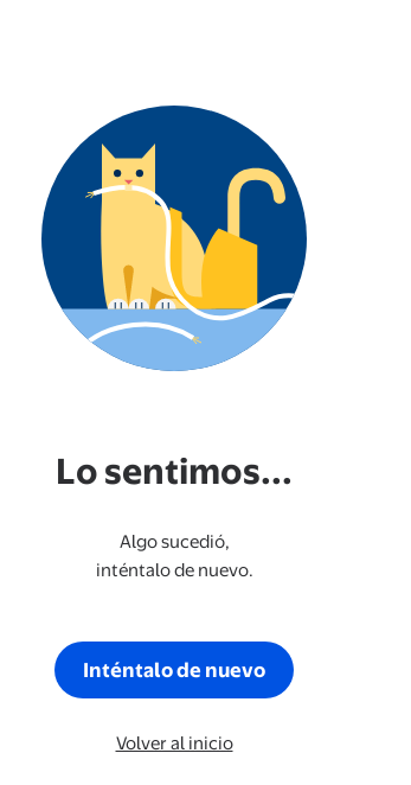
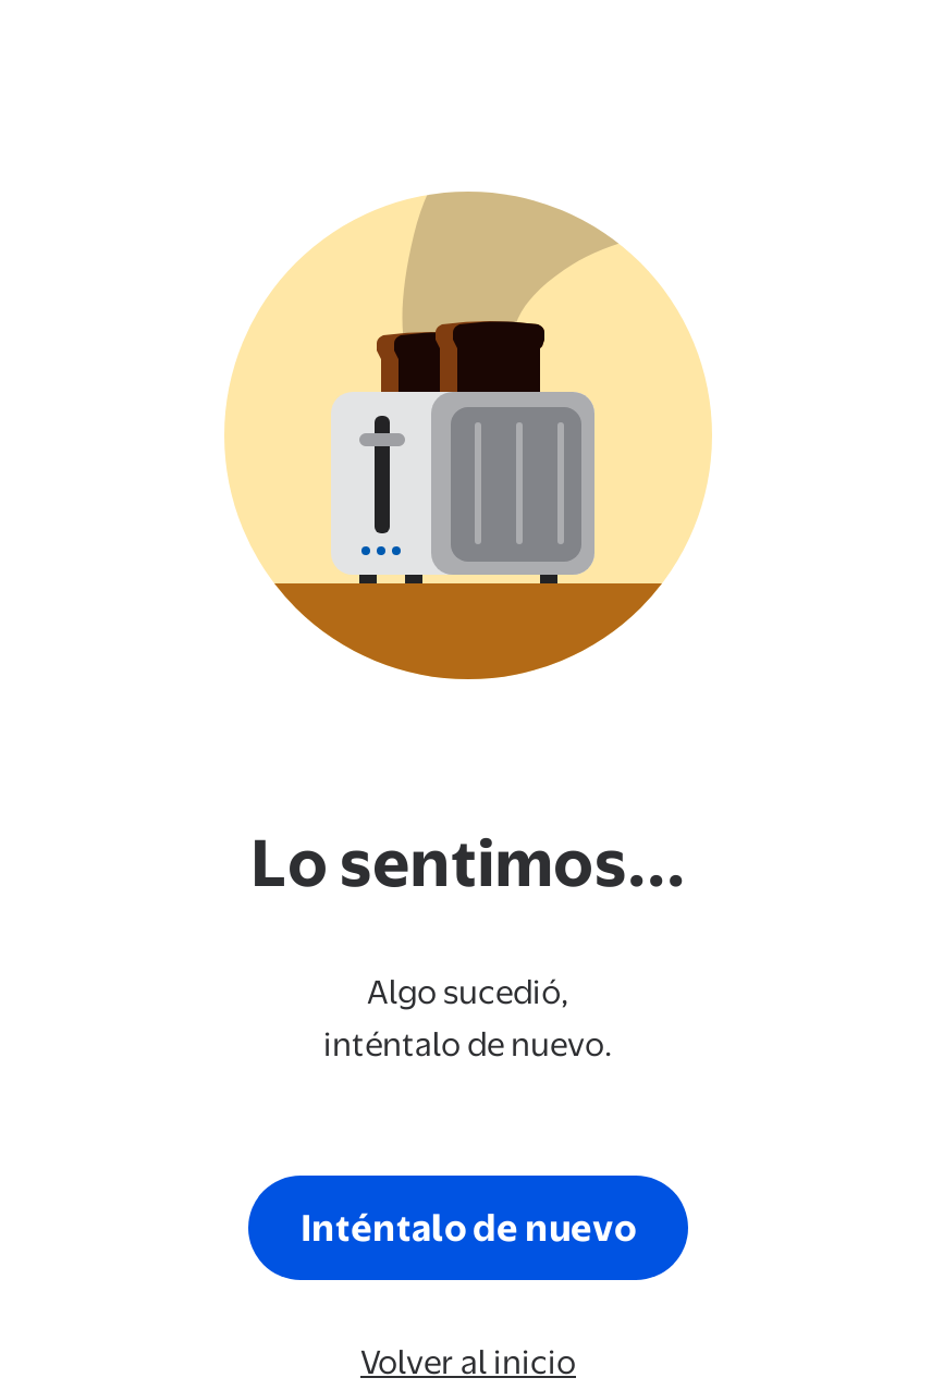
- [image]
+ [image]
